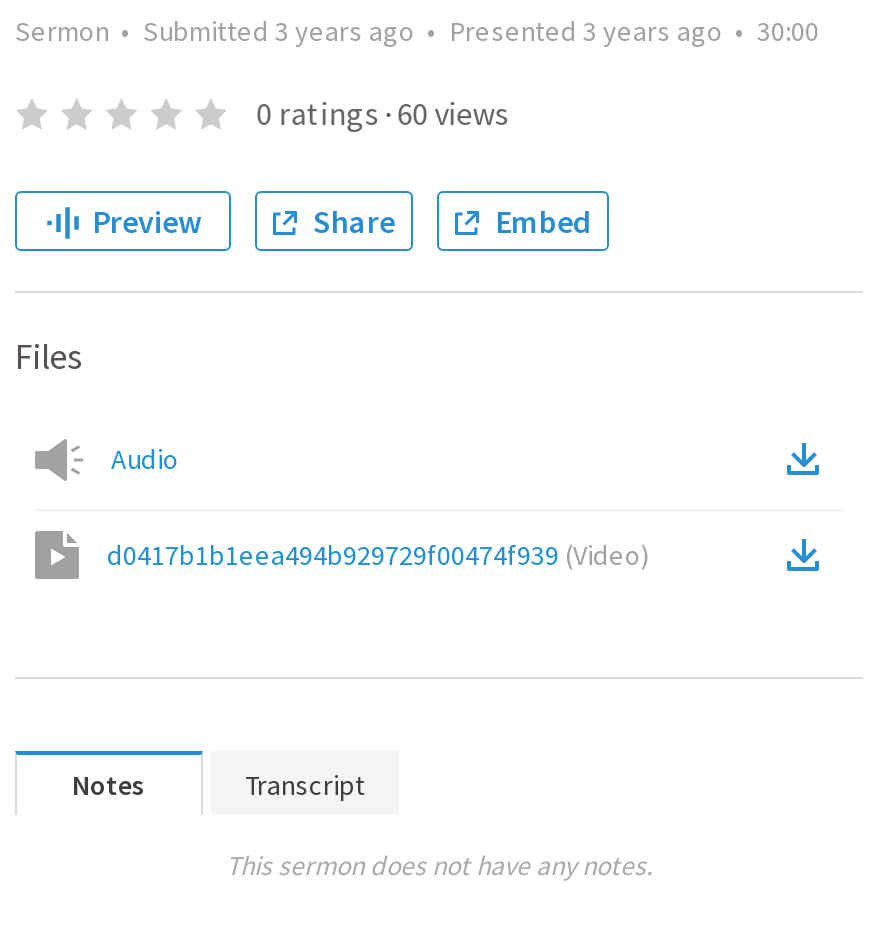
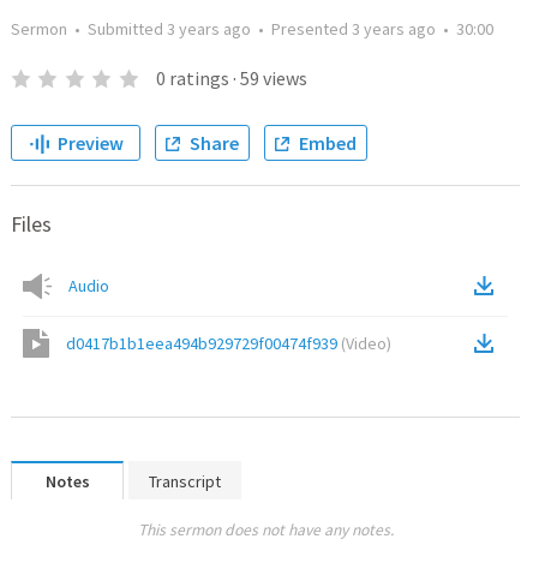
- 0 ratings · 60 views
+ 0 ratings · 59 views
